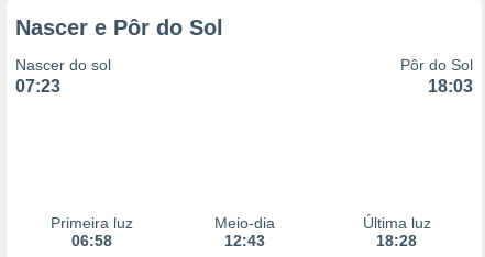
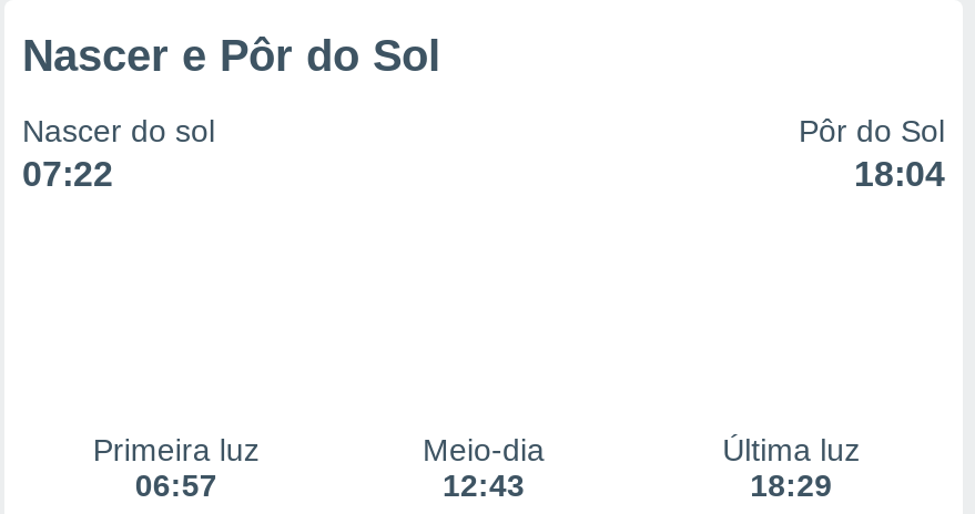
- 07:23
+ 07:22

- 18:03
+ 18:04

- 06:58
+ 06:57

- 18:28
+ 18:29
